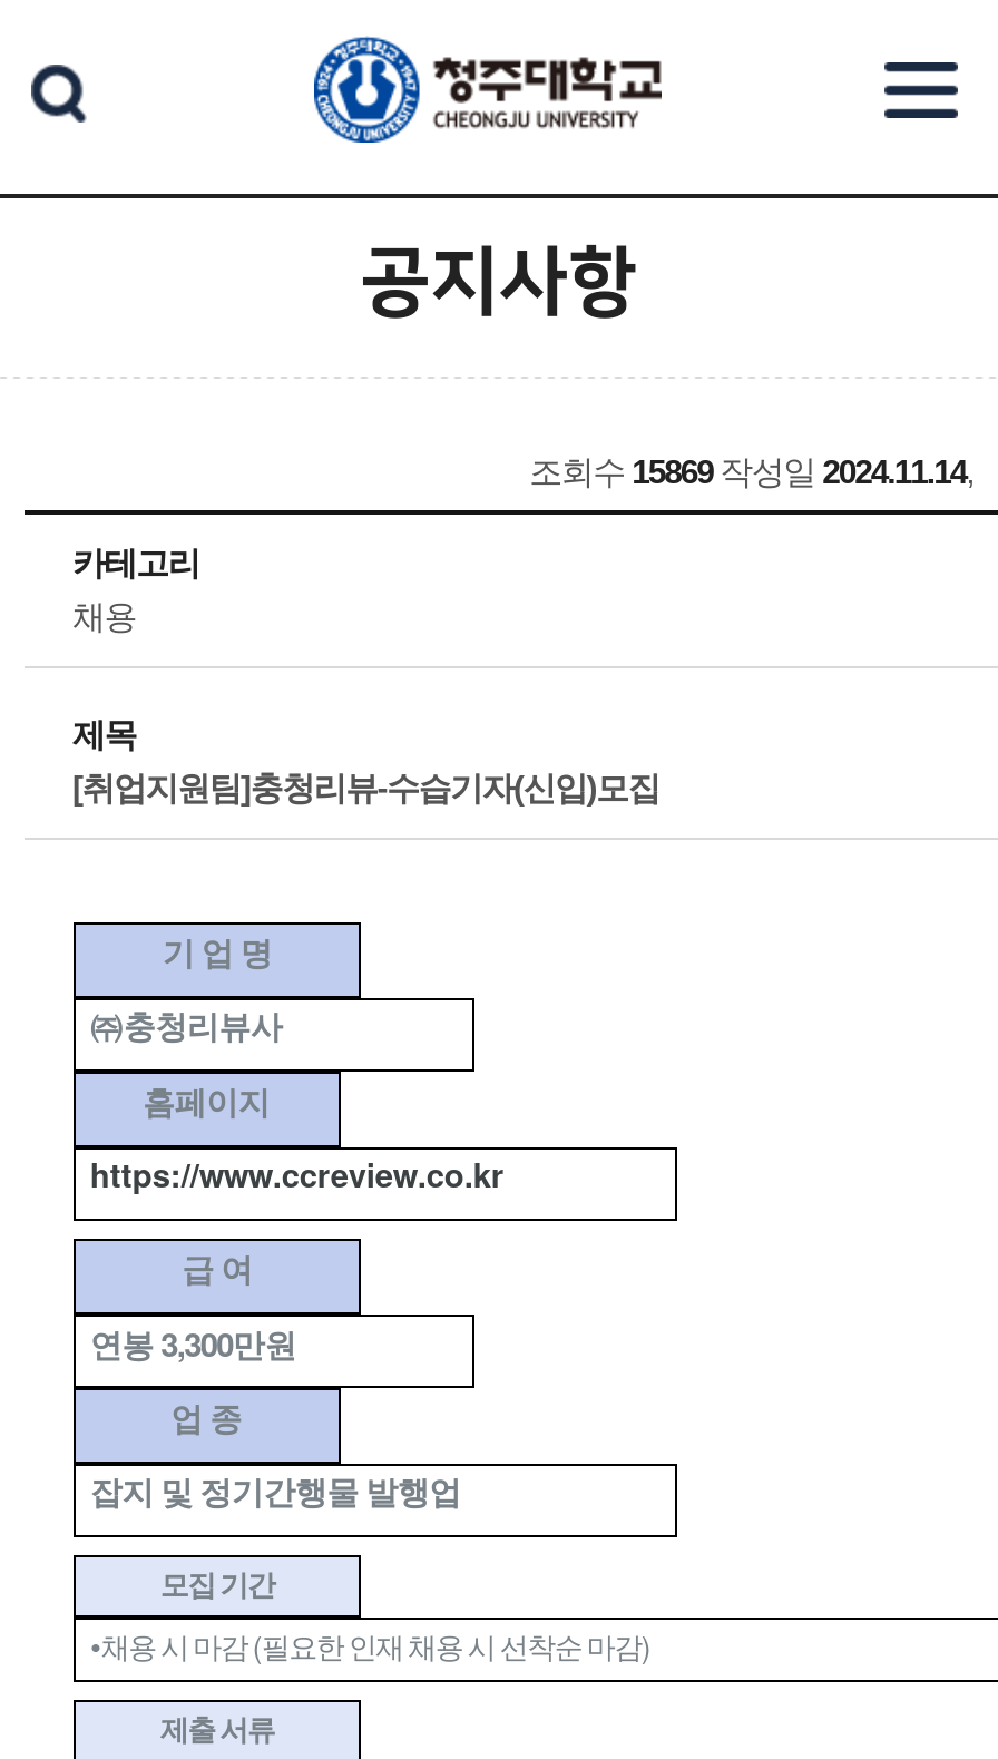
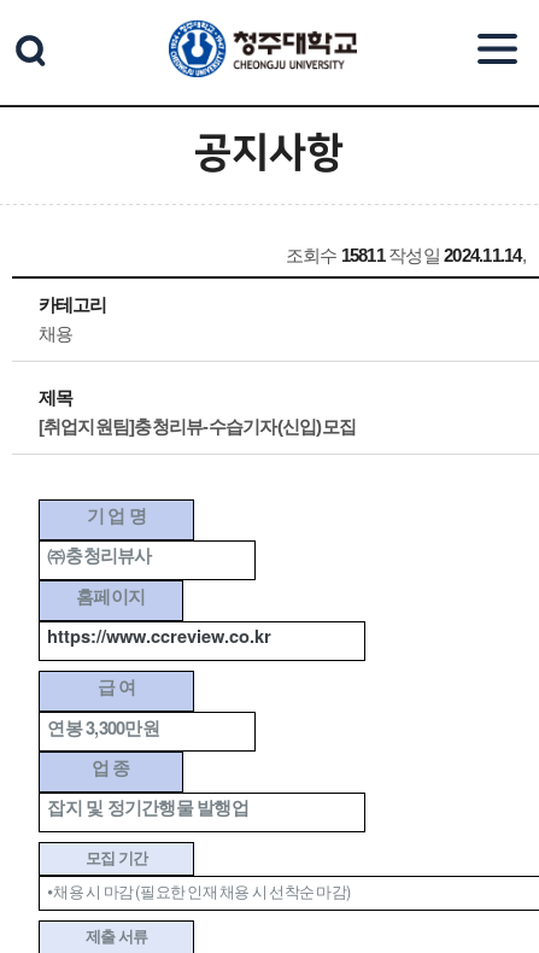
- 조회수 15869 작성일 2024.11.14,
+ 조회수 15811 작성일 2024.11.14,
